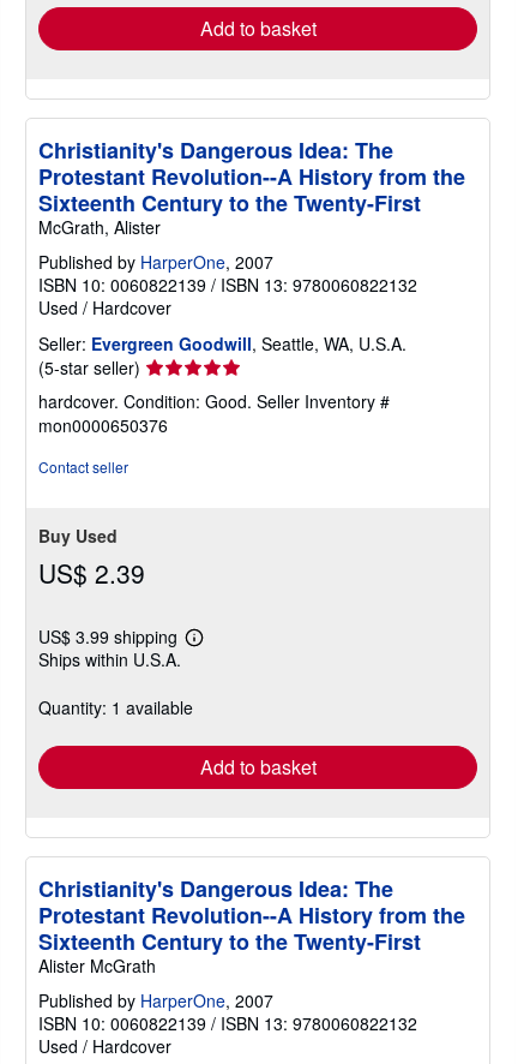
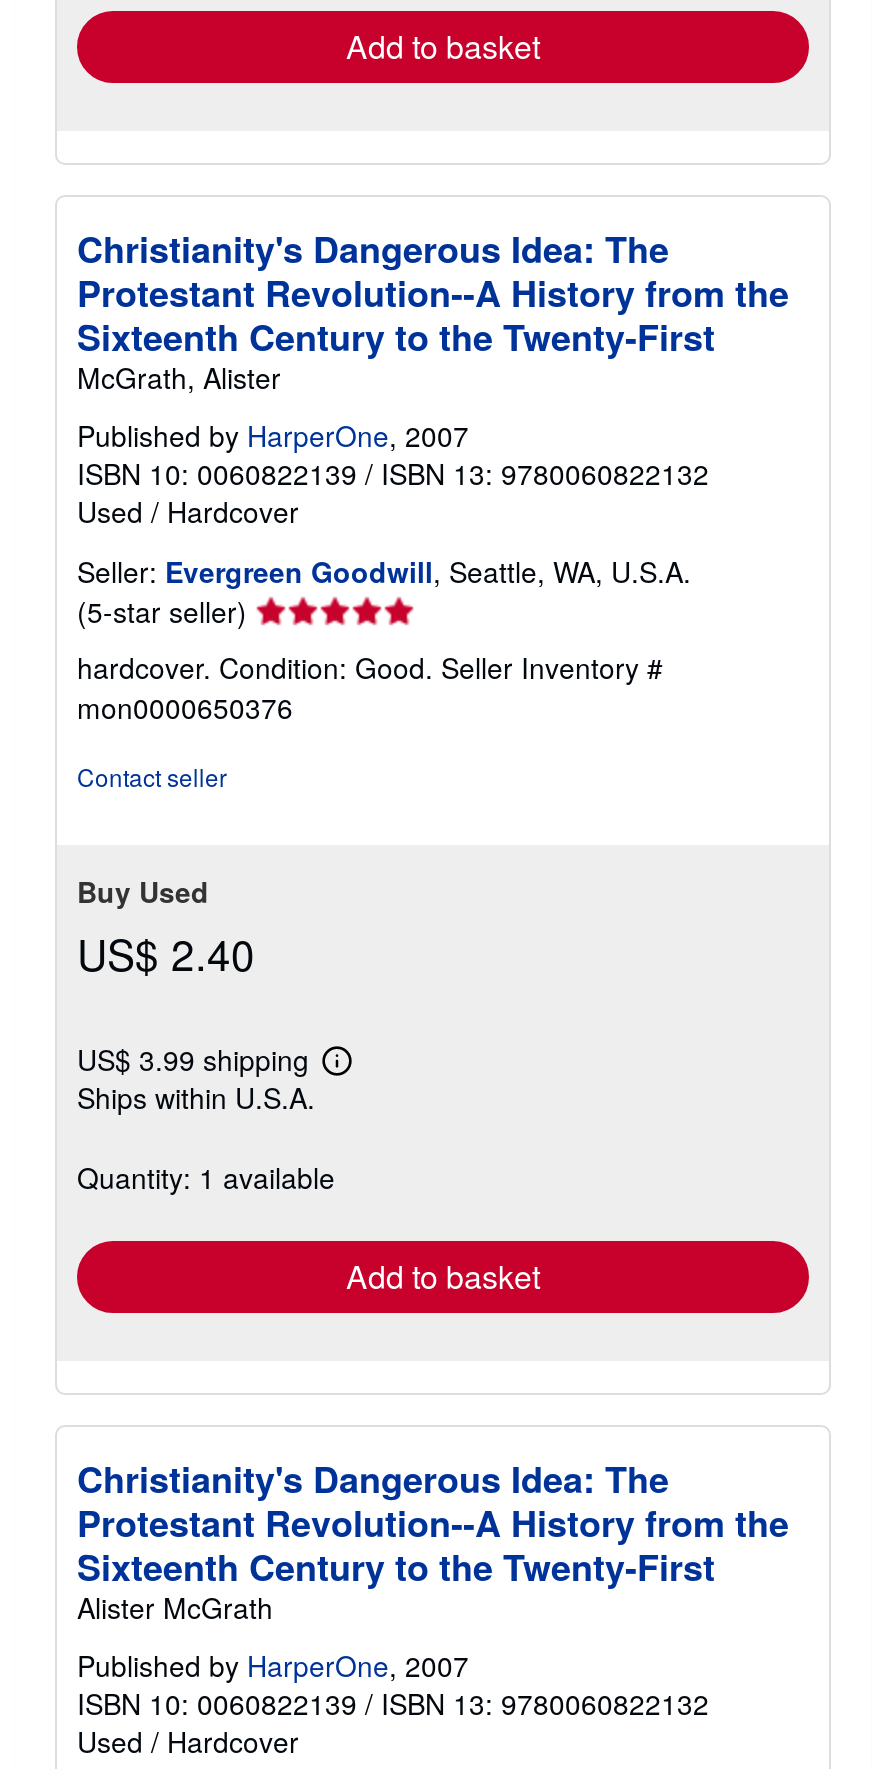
- US$ 2.39
+ US$ 2.40
